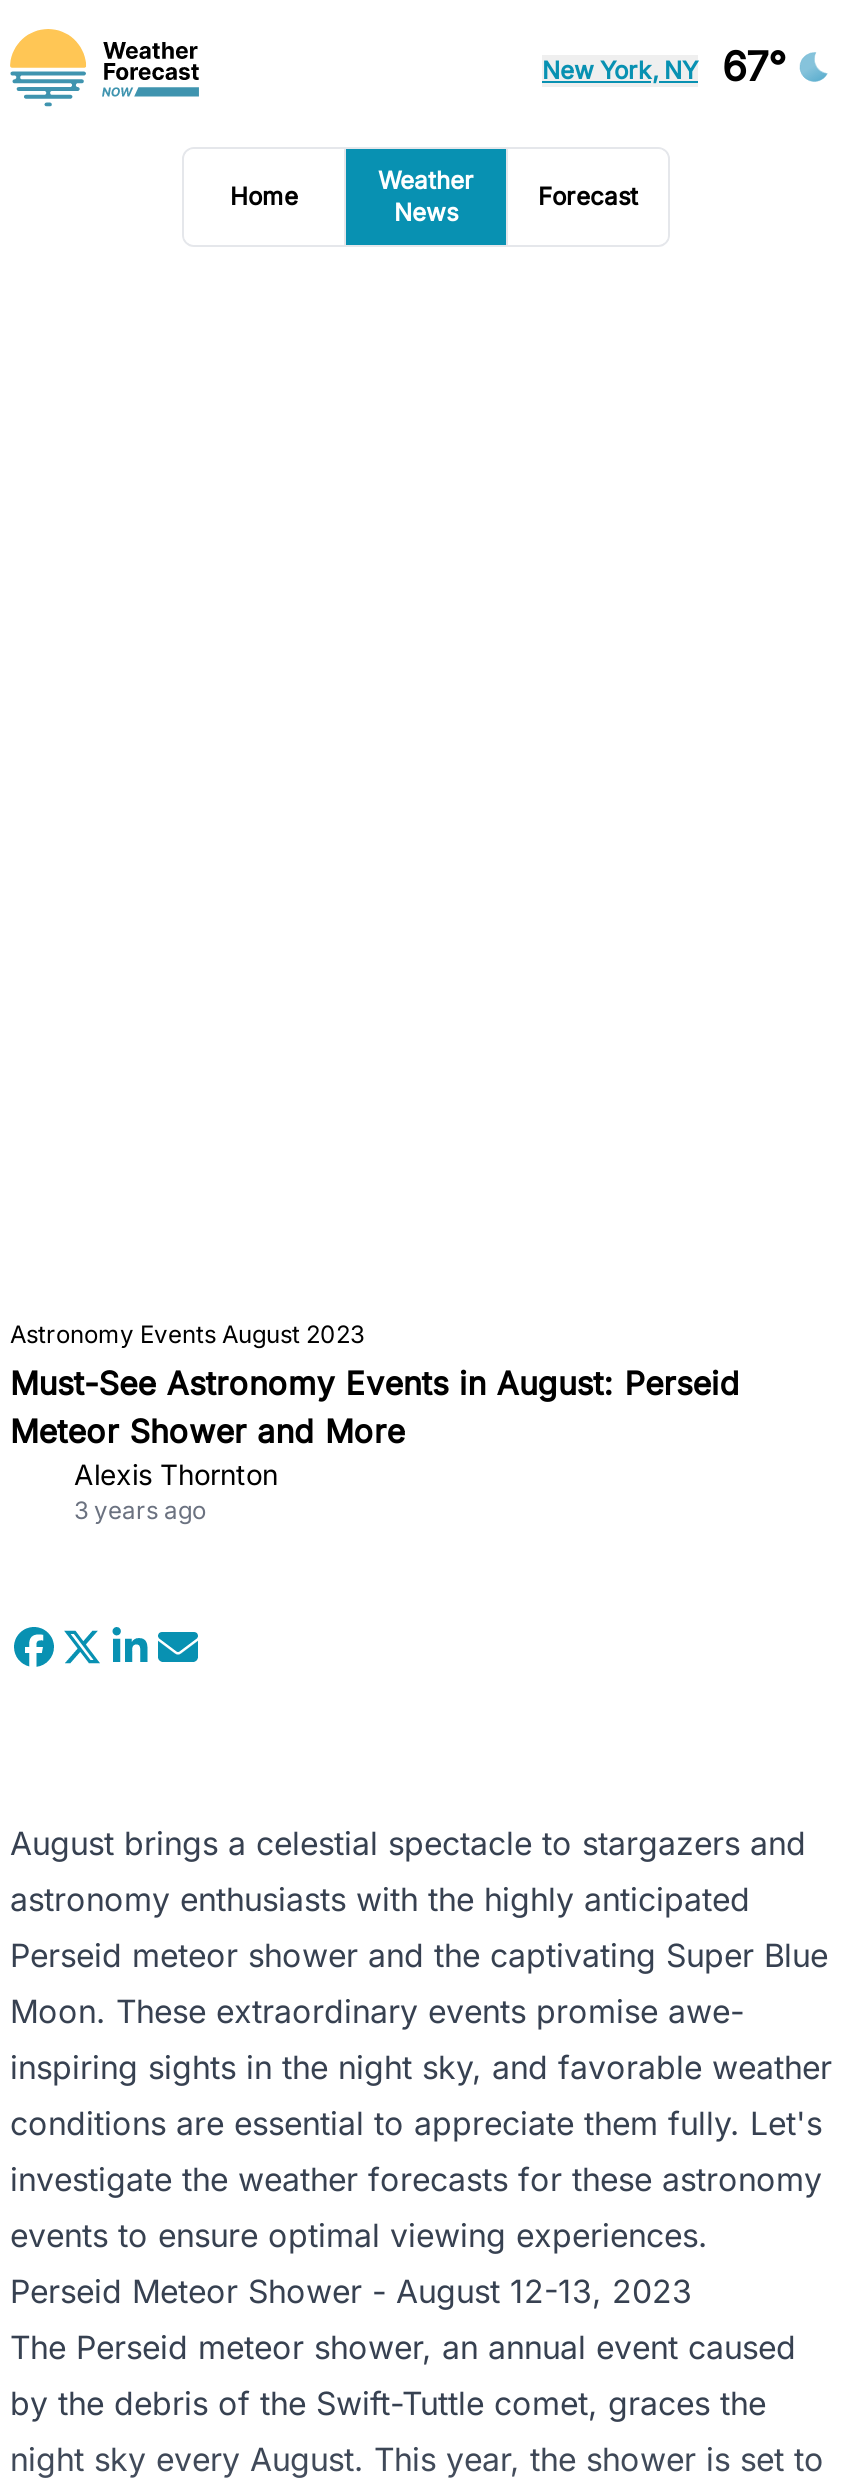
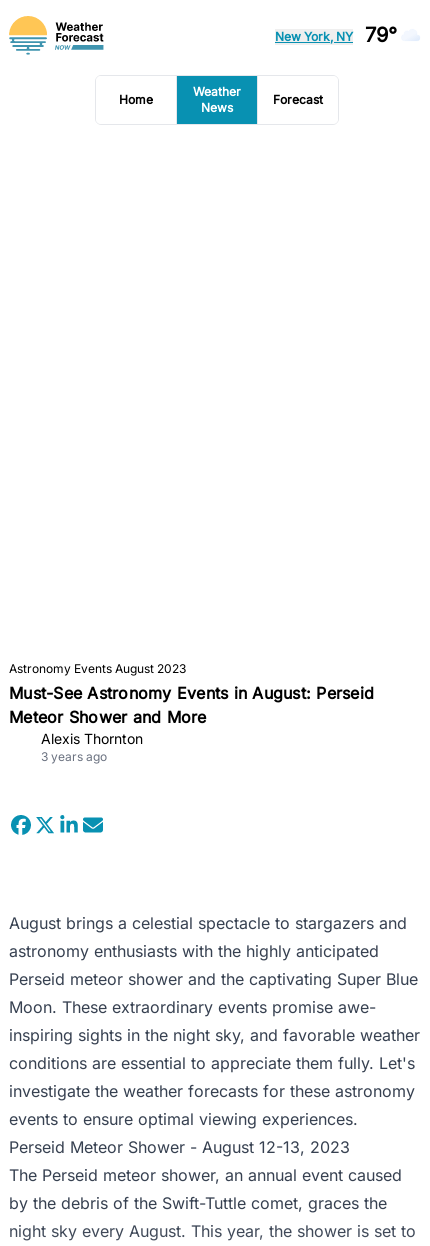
- New York, NY 67°
+ New York, NY 79°
